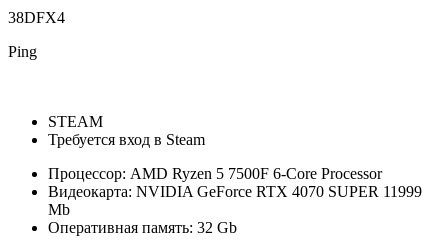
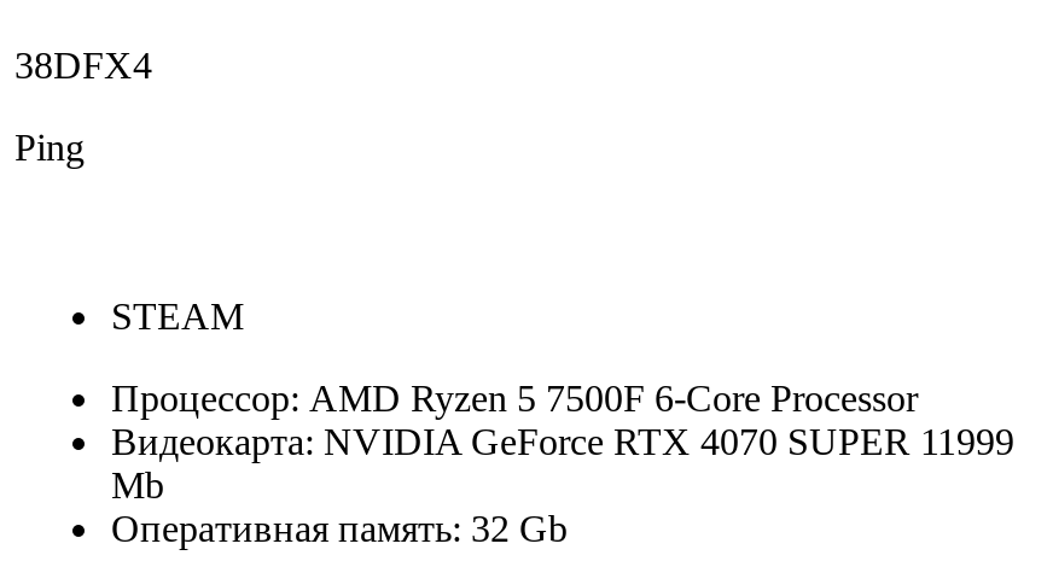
- Требуется вход в Steam
